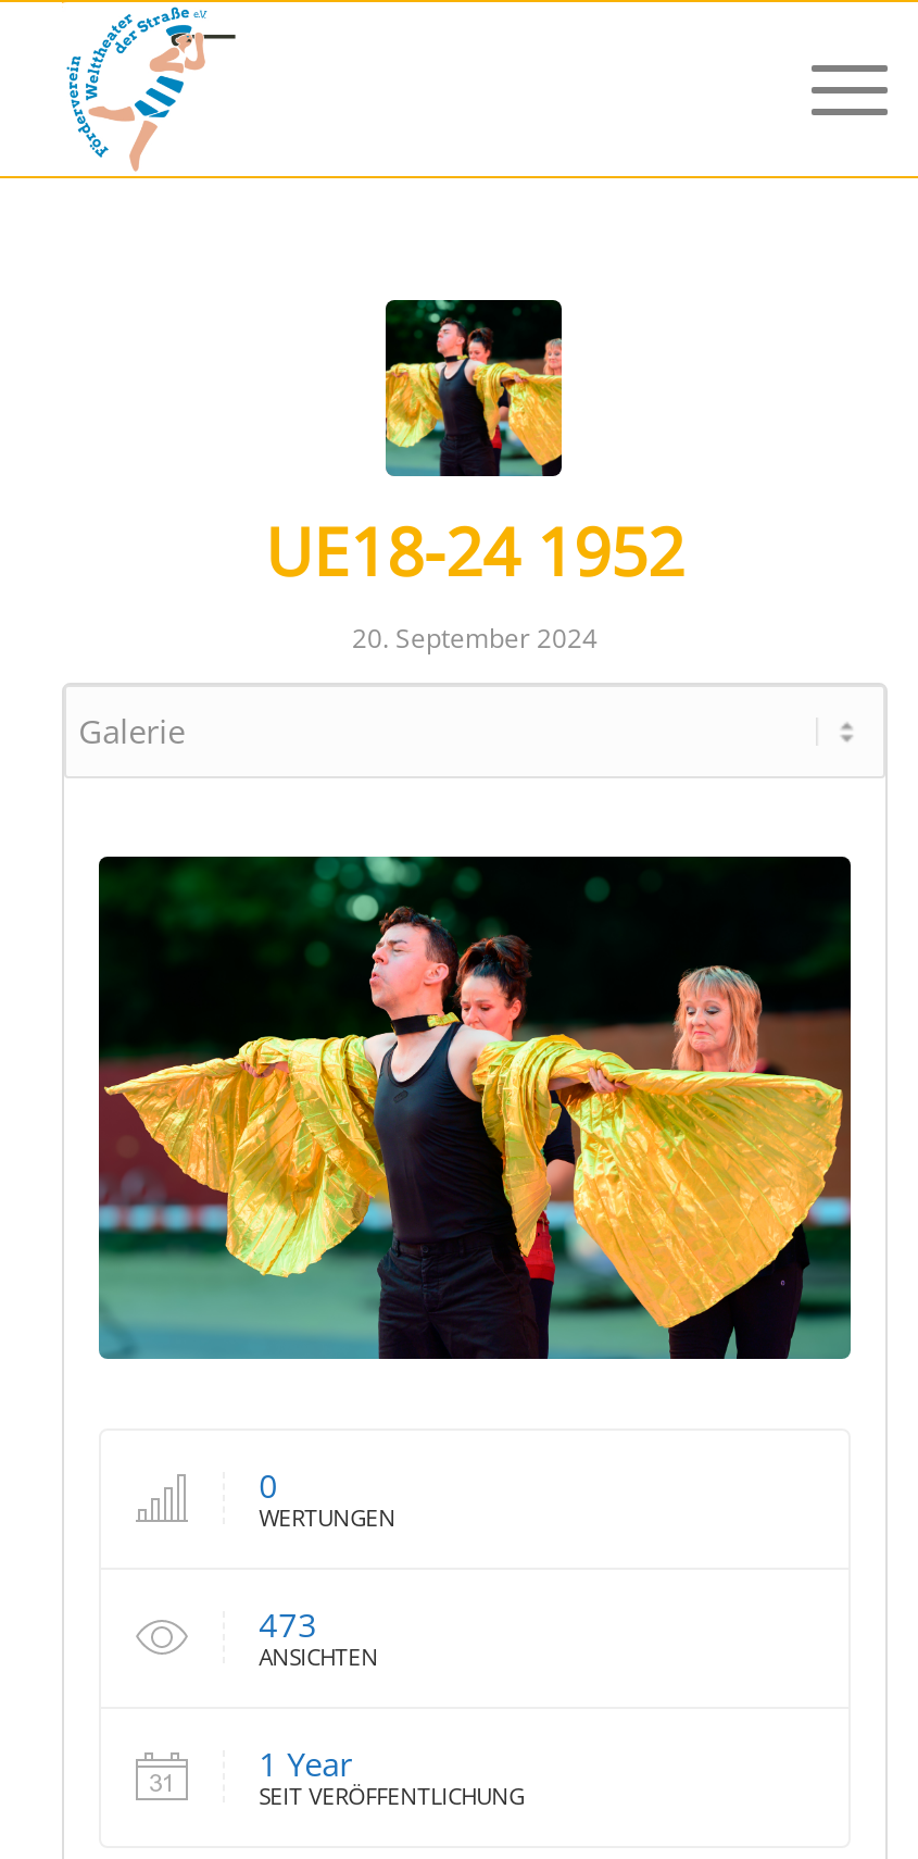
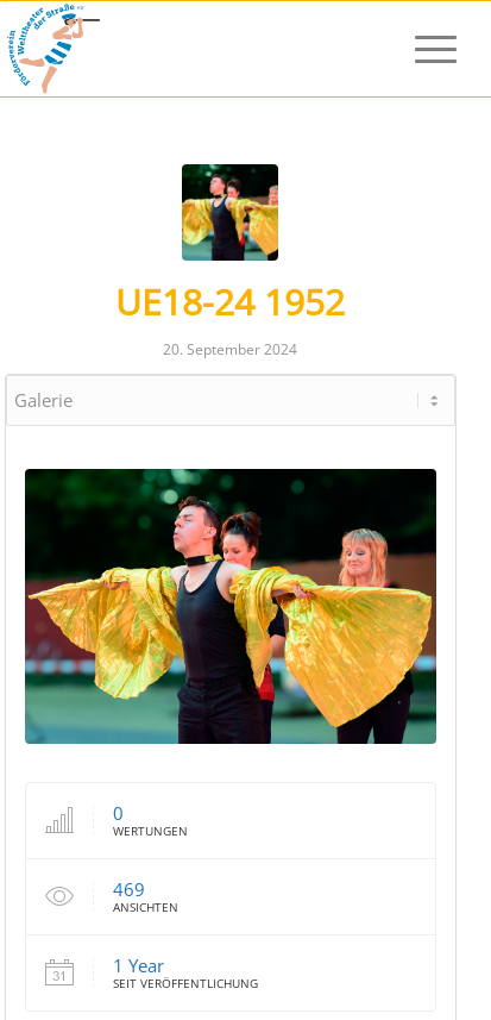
- 473
+ 469
